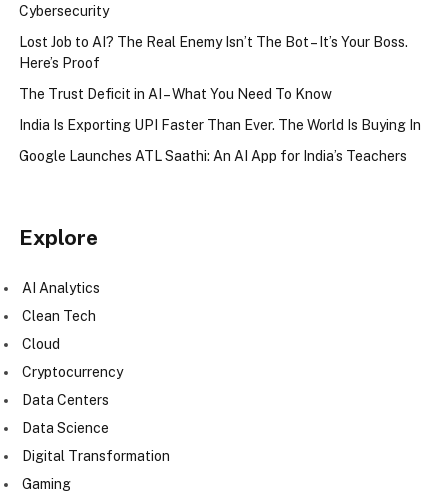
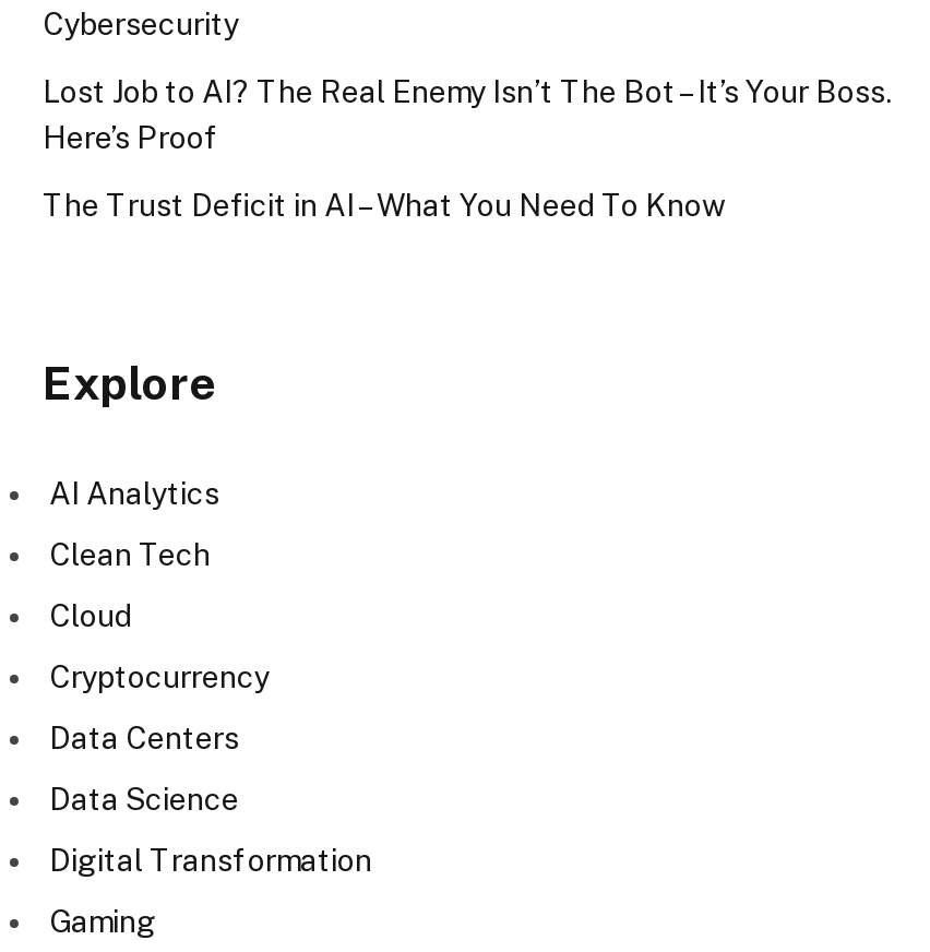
- India Is Exporting UPI Faster Than Ever. The World Is Buying In
- Google Launches ATL Saathi: An AI App for India’s Teachers
